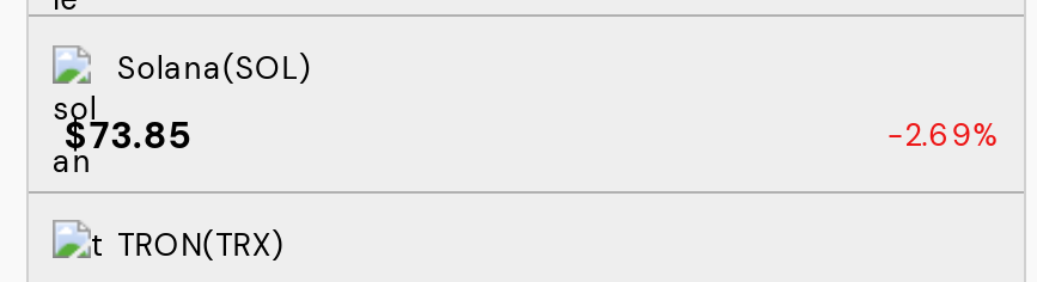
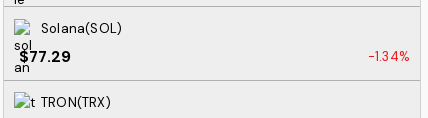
- $73.85
+ $77.29

- -2.69%
+ -1.34%
